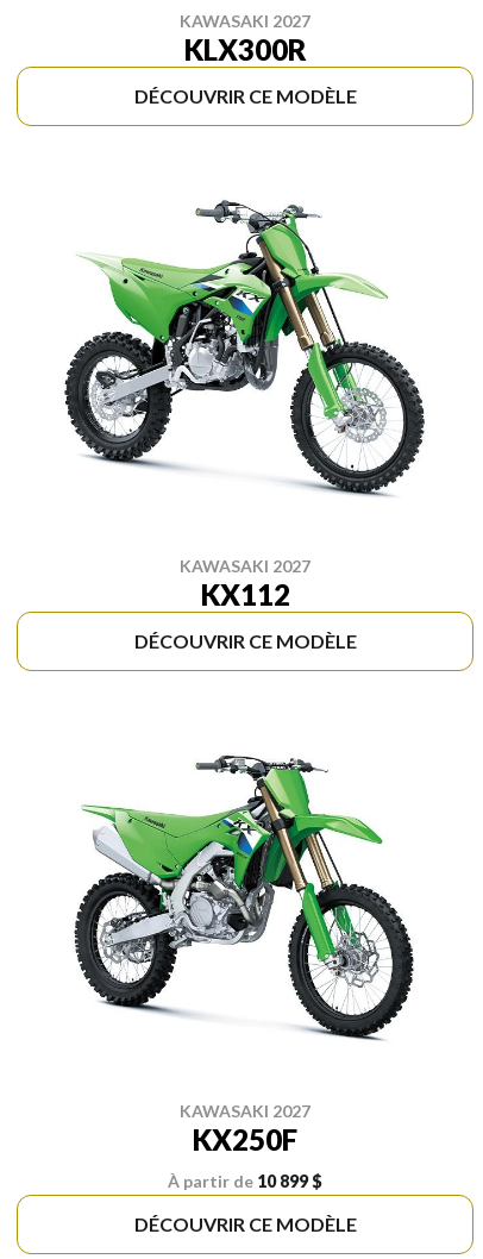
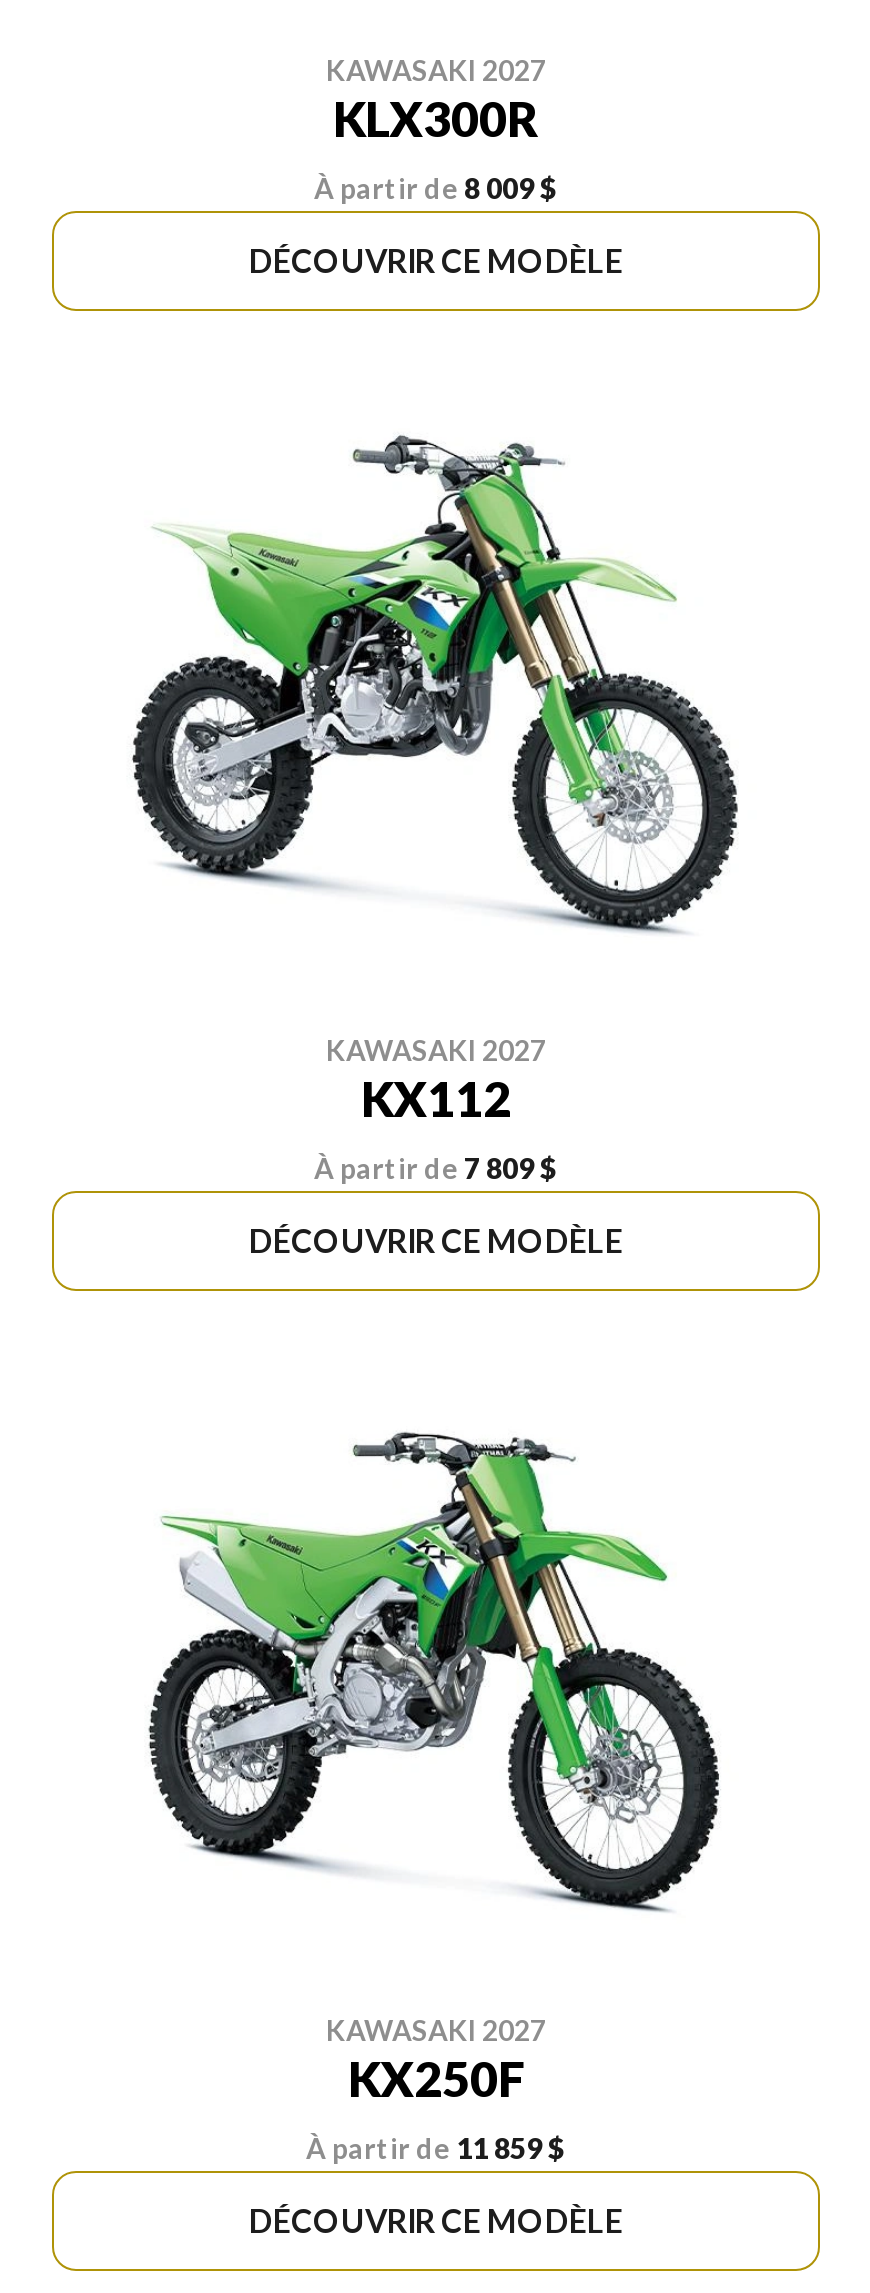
+ À partir de 8 009 $

+ À partir de 7 809 $

- À partir de 10 899 $
+ À partir de 11 859 $
